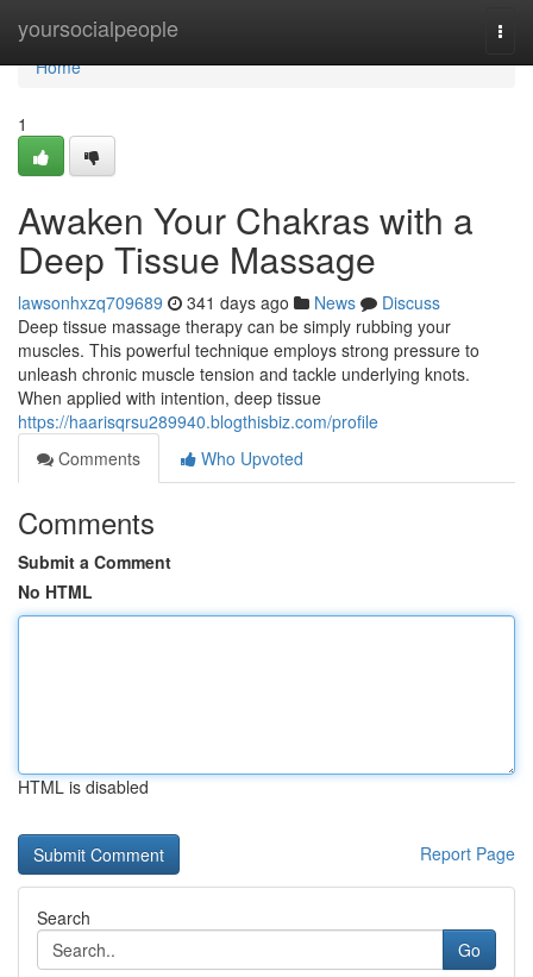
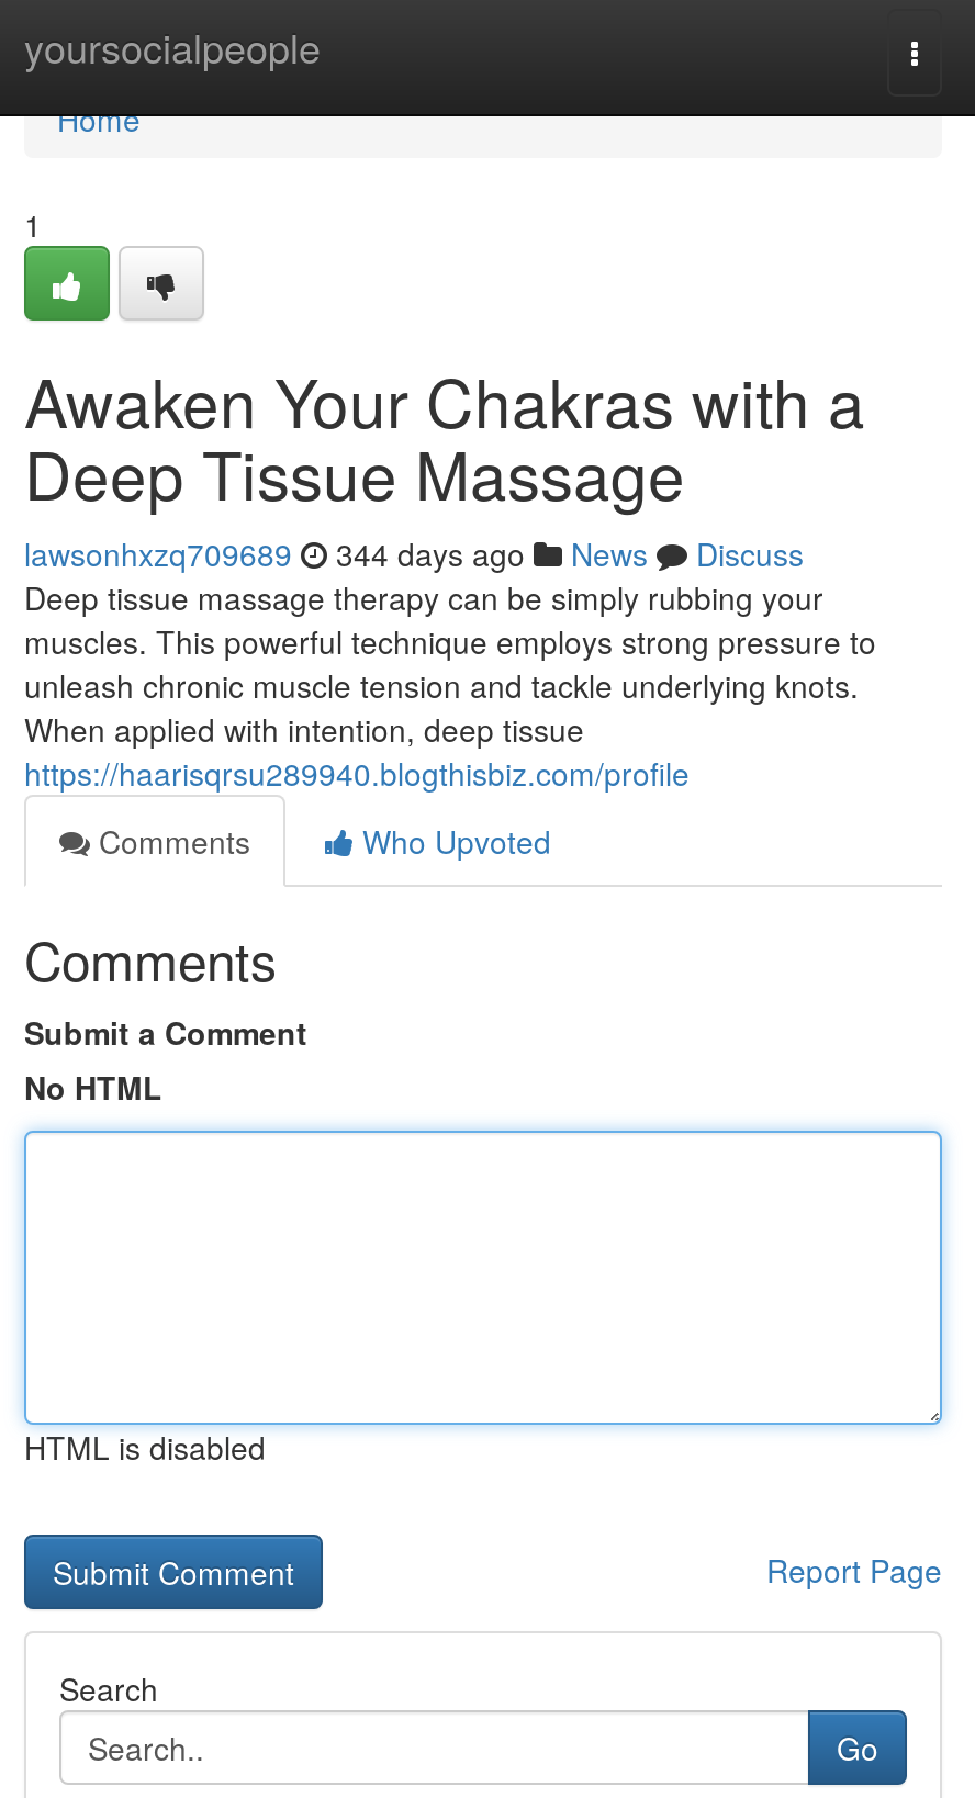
- lawsonhxzq709689 341 days ago News Discuss
+ lawsonhxzq709689 344 days ago News Discuss
